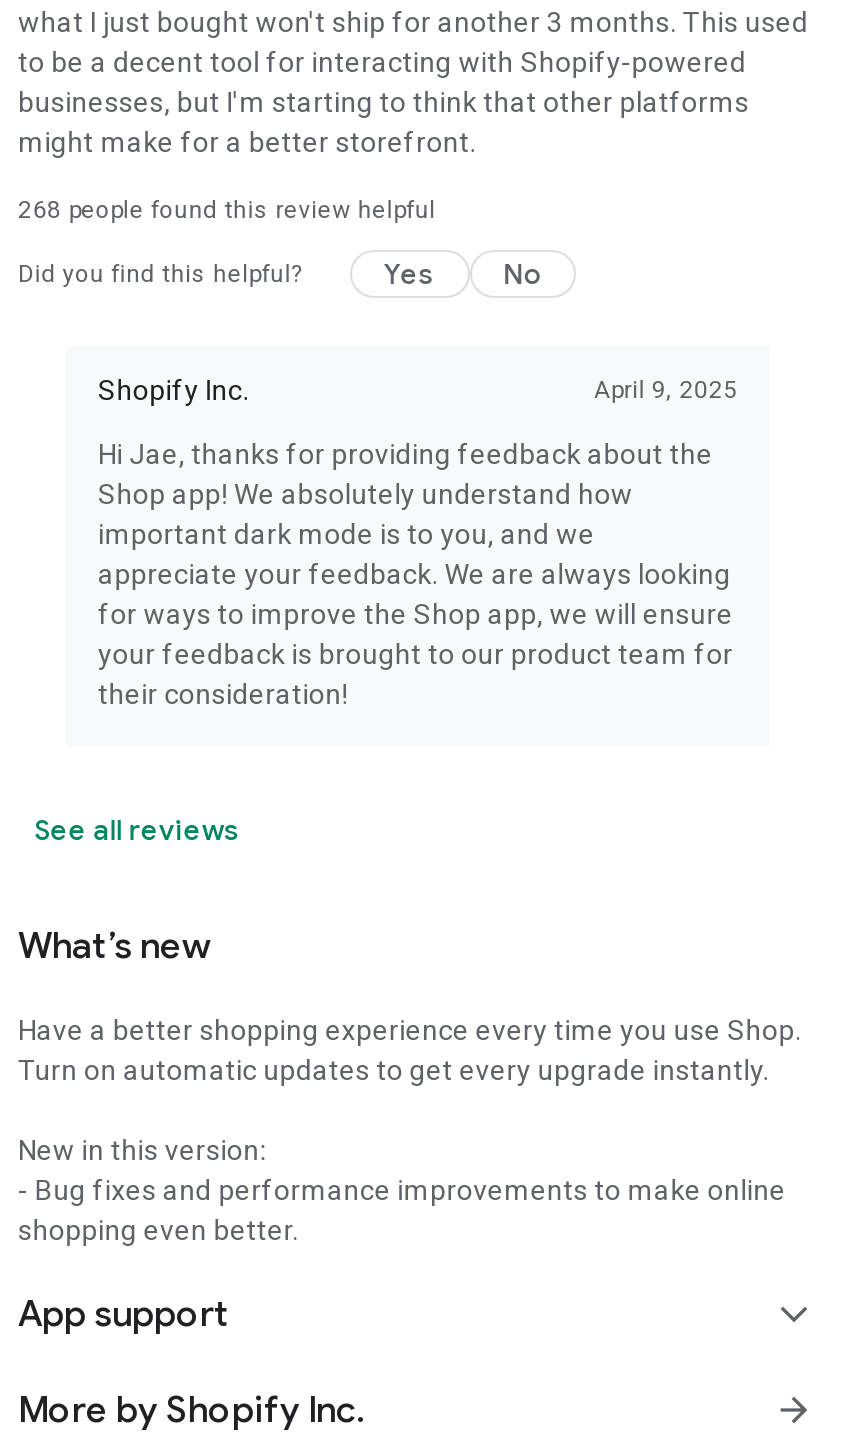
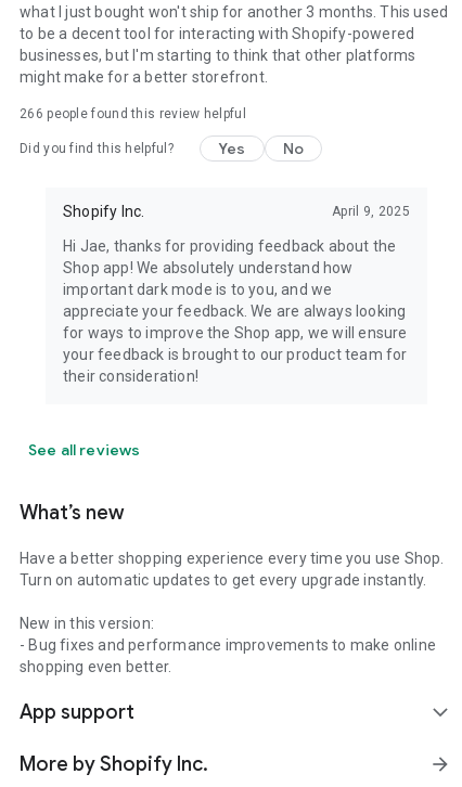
- 268 people found this review helpful
+ 266 people found this review helpful
